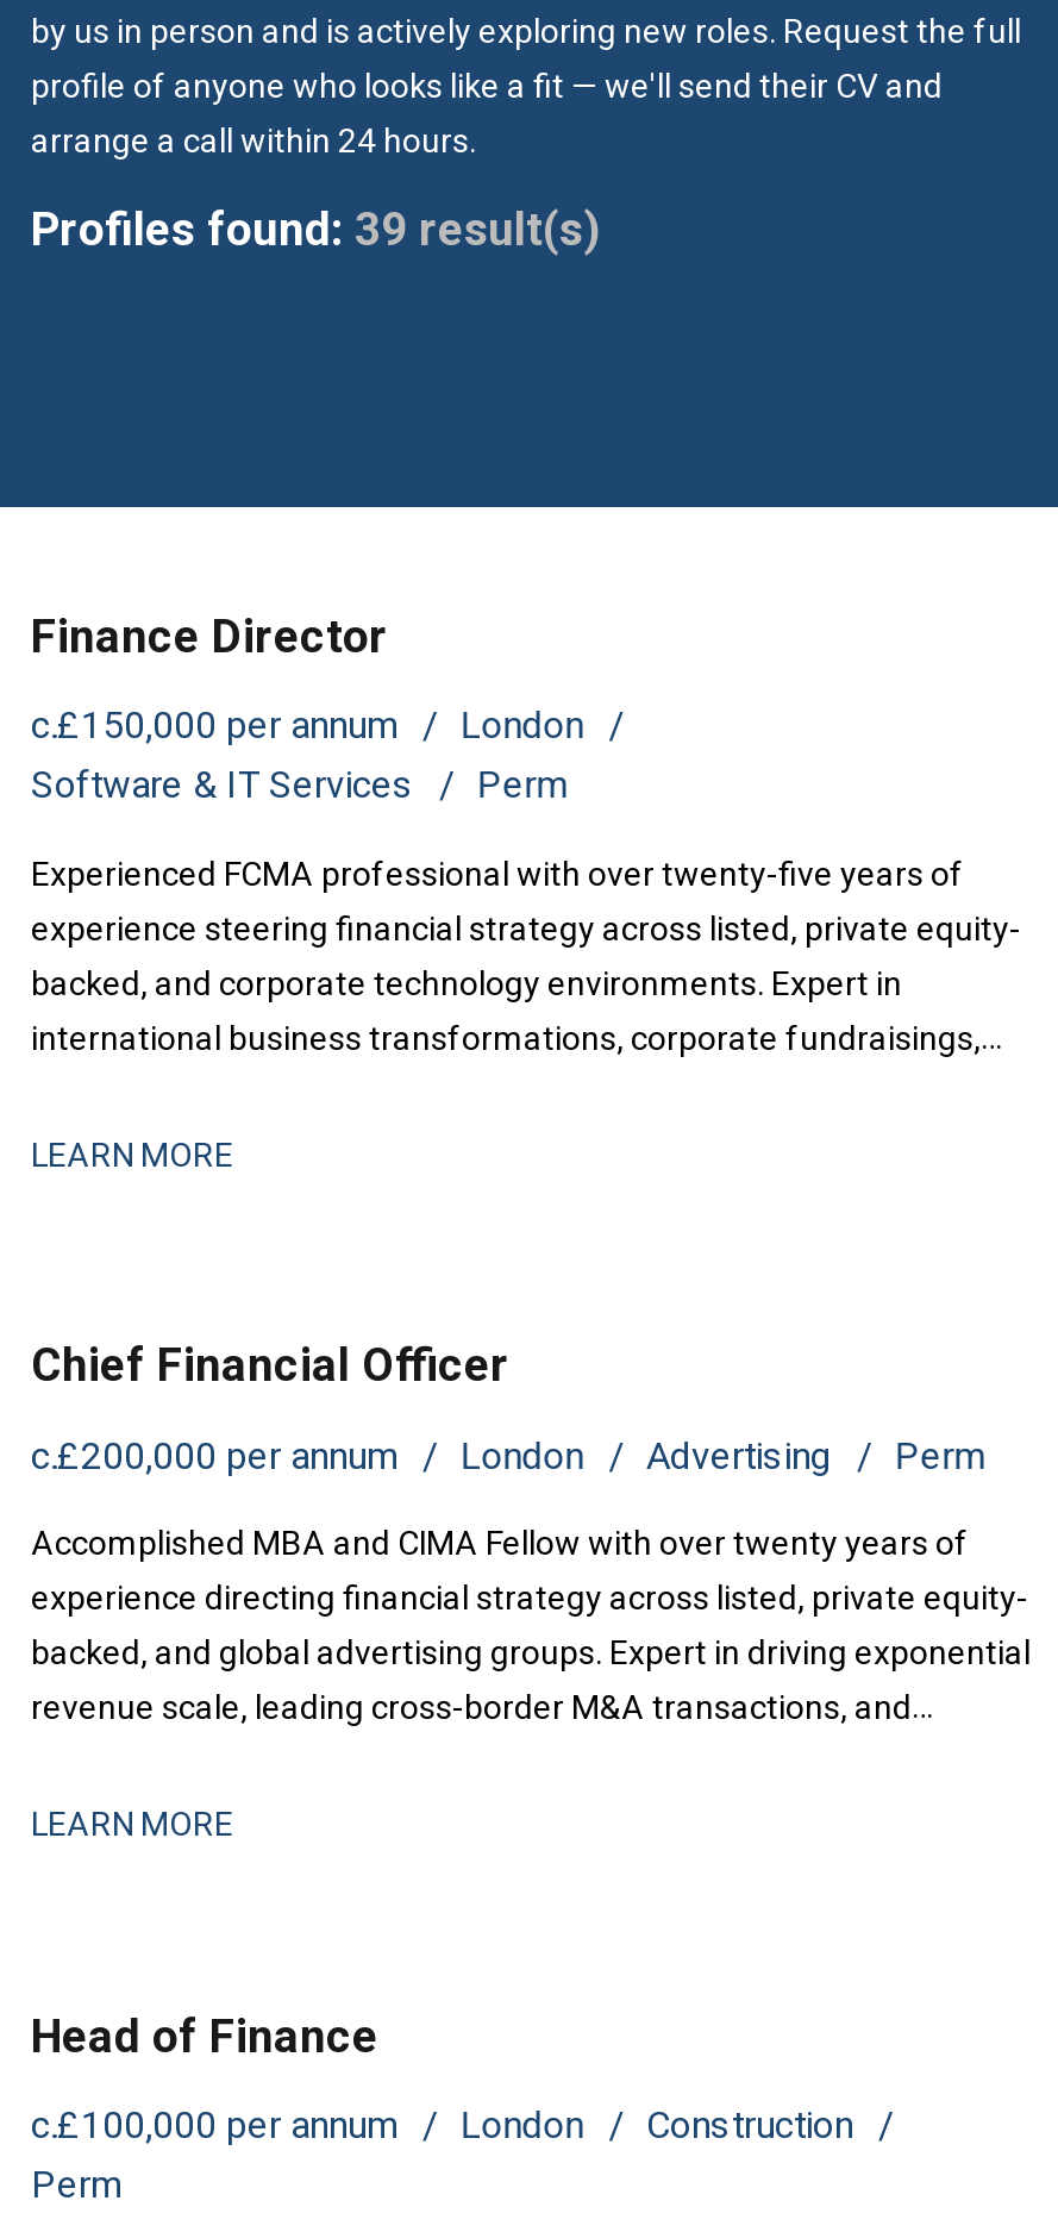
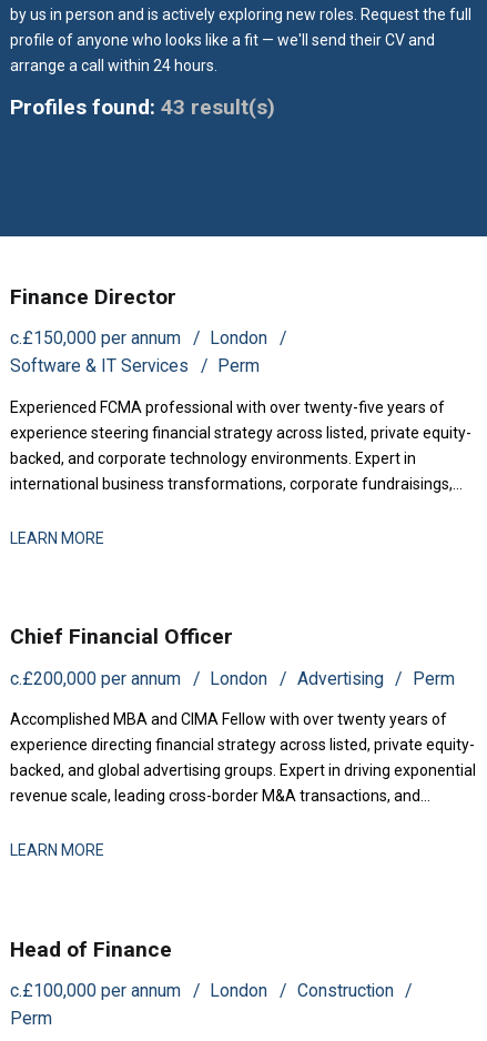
- Profiles found: 39 result(s)
+ Profiles found: 43 result(s)
